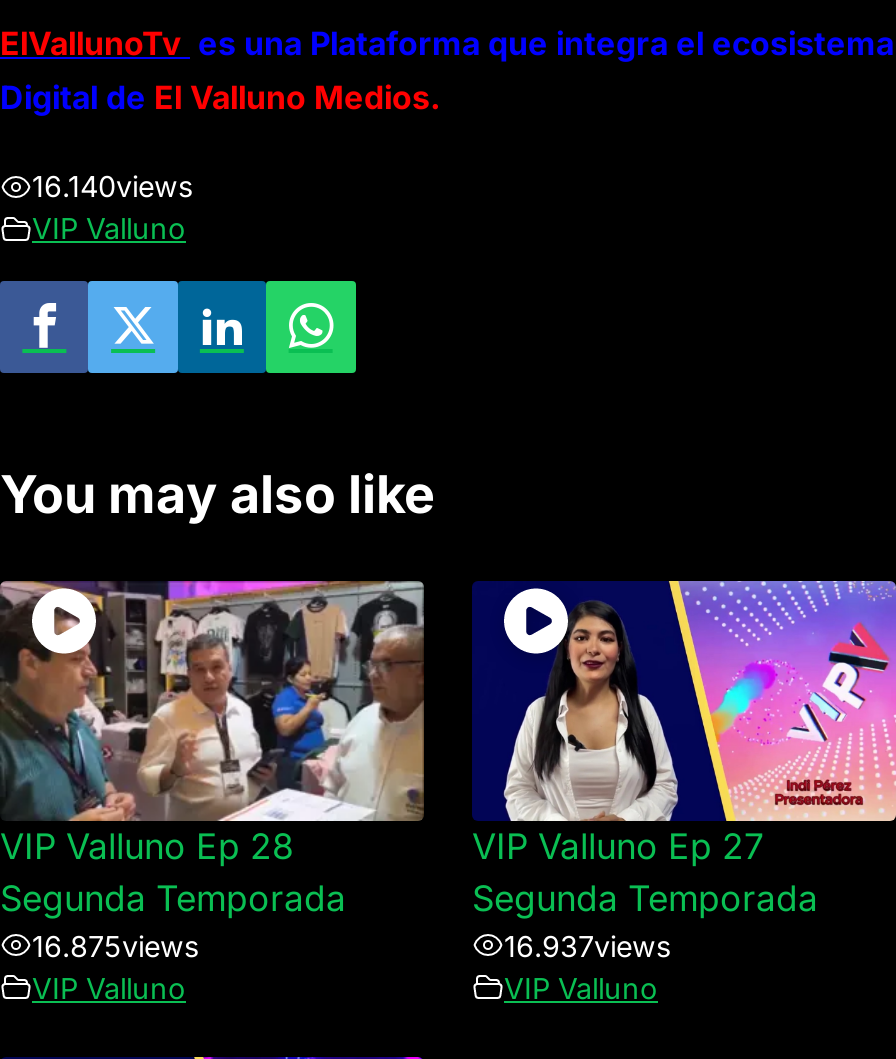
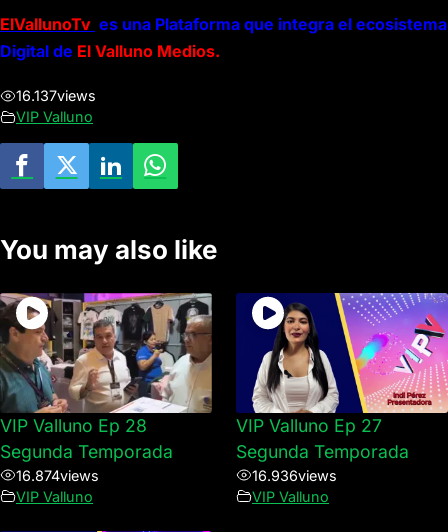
- 16.140views
+ 16.137views

- 16.875views
+ 16.874views

- 16.937views
+ 16.936views
